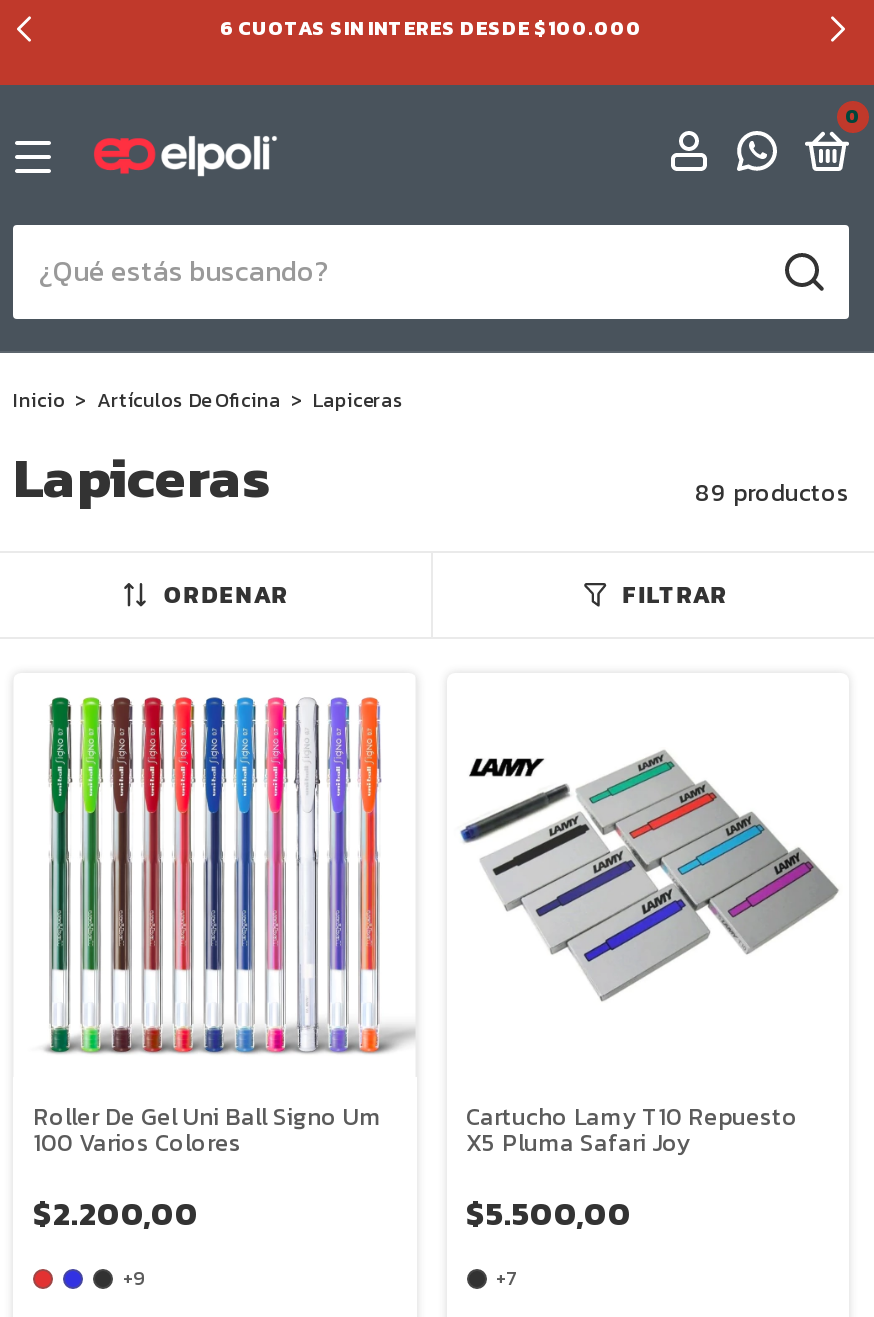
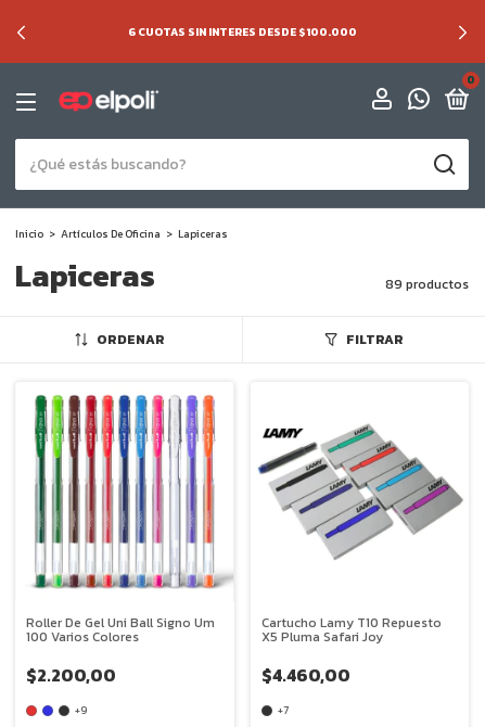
- $5.500,00
+ $4.460,00
